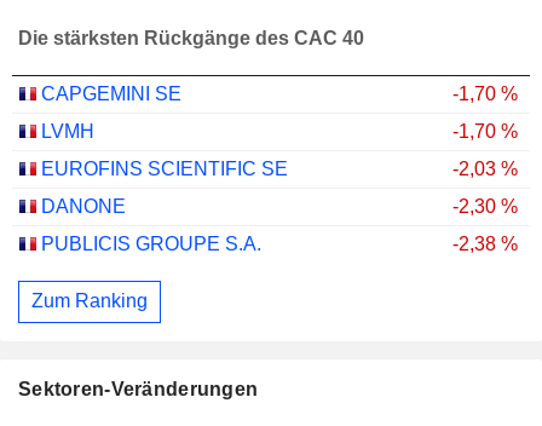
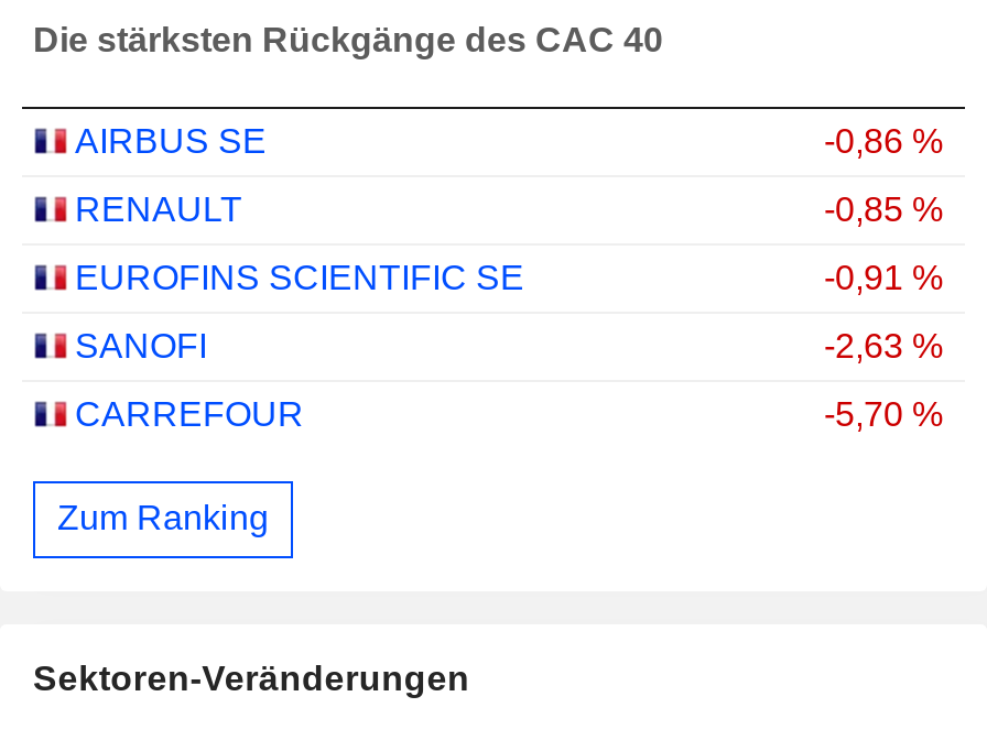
- CAPGEMINI SE
- -1,70 %
+ AIRBUS SE
+ -0,86 %

- LVMH
- -1,70 %
+ RENAULT
+ -0,85 %

- -2,03 %
+ -0,91 %

- DANONE
- -2,30 %
+ SANOFI
+ -2,63 %

- PUBLICIS GROUPE S.A.
- -2,38 %
+ CARREFOUR
+ -5,70 %
